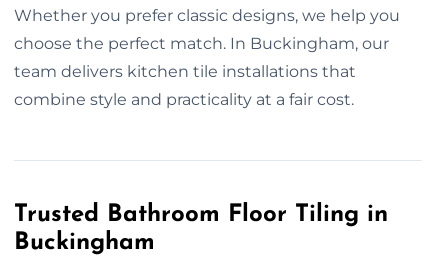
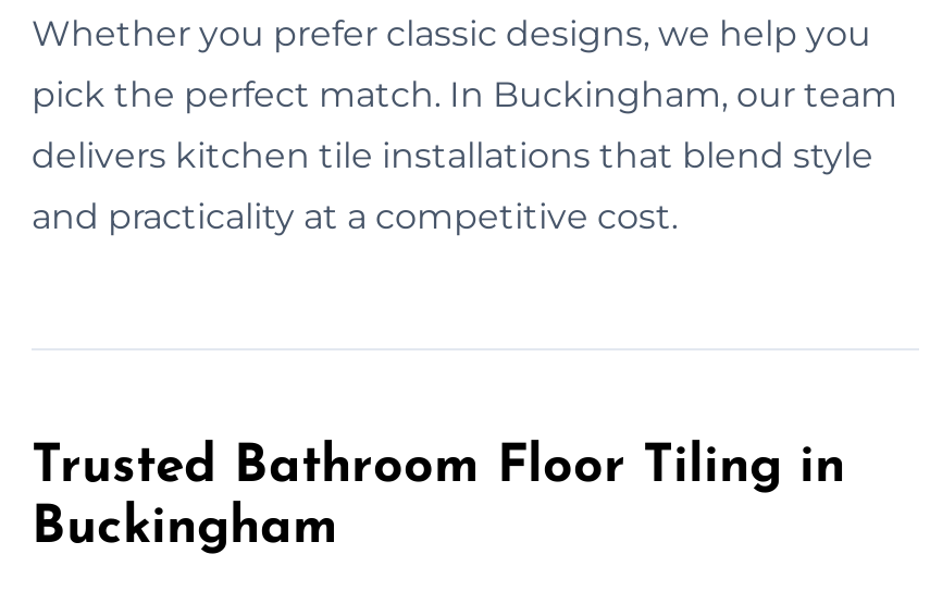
- choose the perfect match. In Buckingham, our
+ pick the perfect match. In Buckingham, our team

- team delivers kitchen tile installations that
+ delivers kitchen tile installations that blend style

- combine style and practicality at a fair cost.
+ and practicality at a competitive cost.
